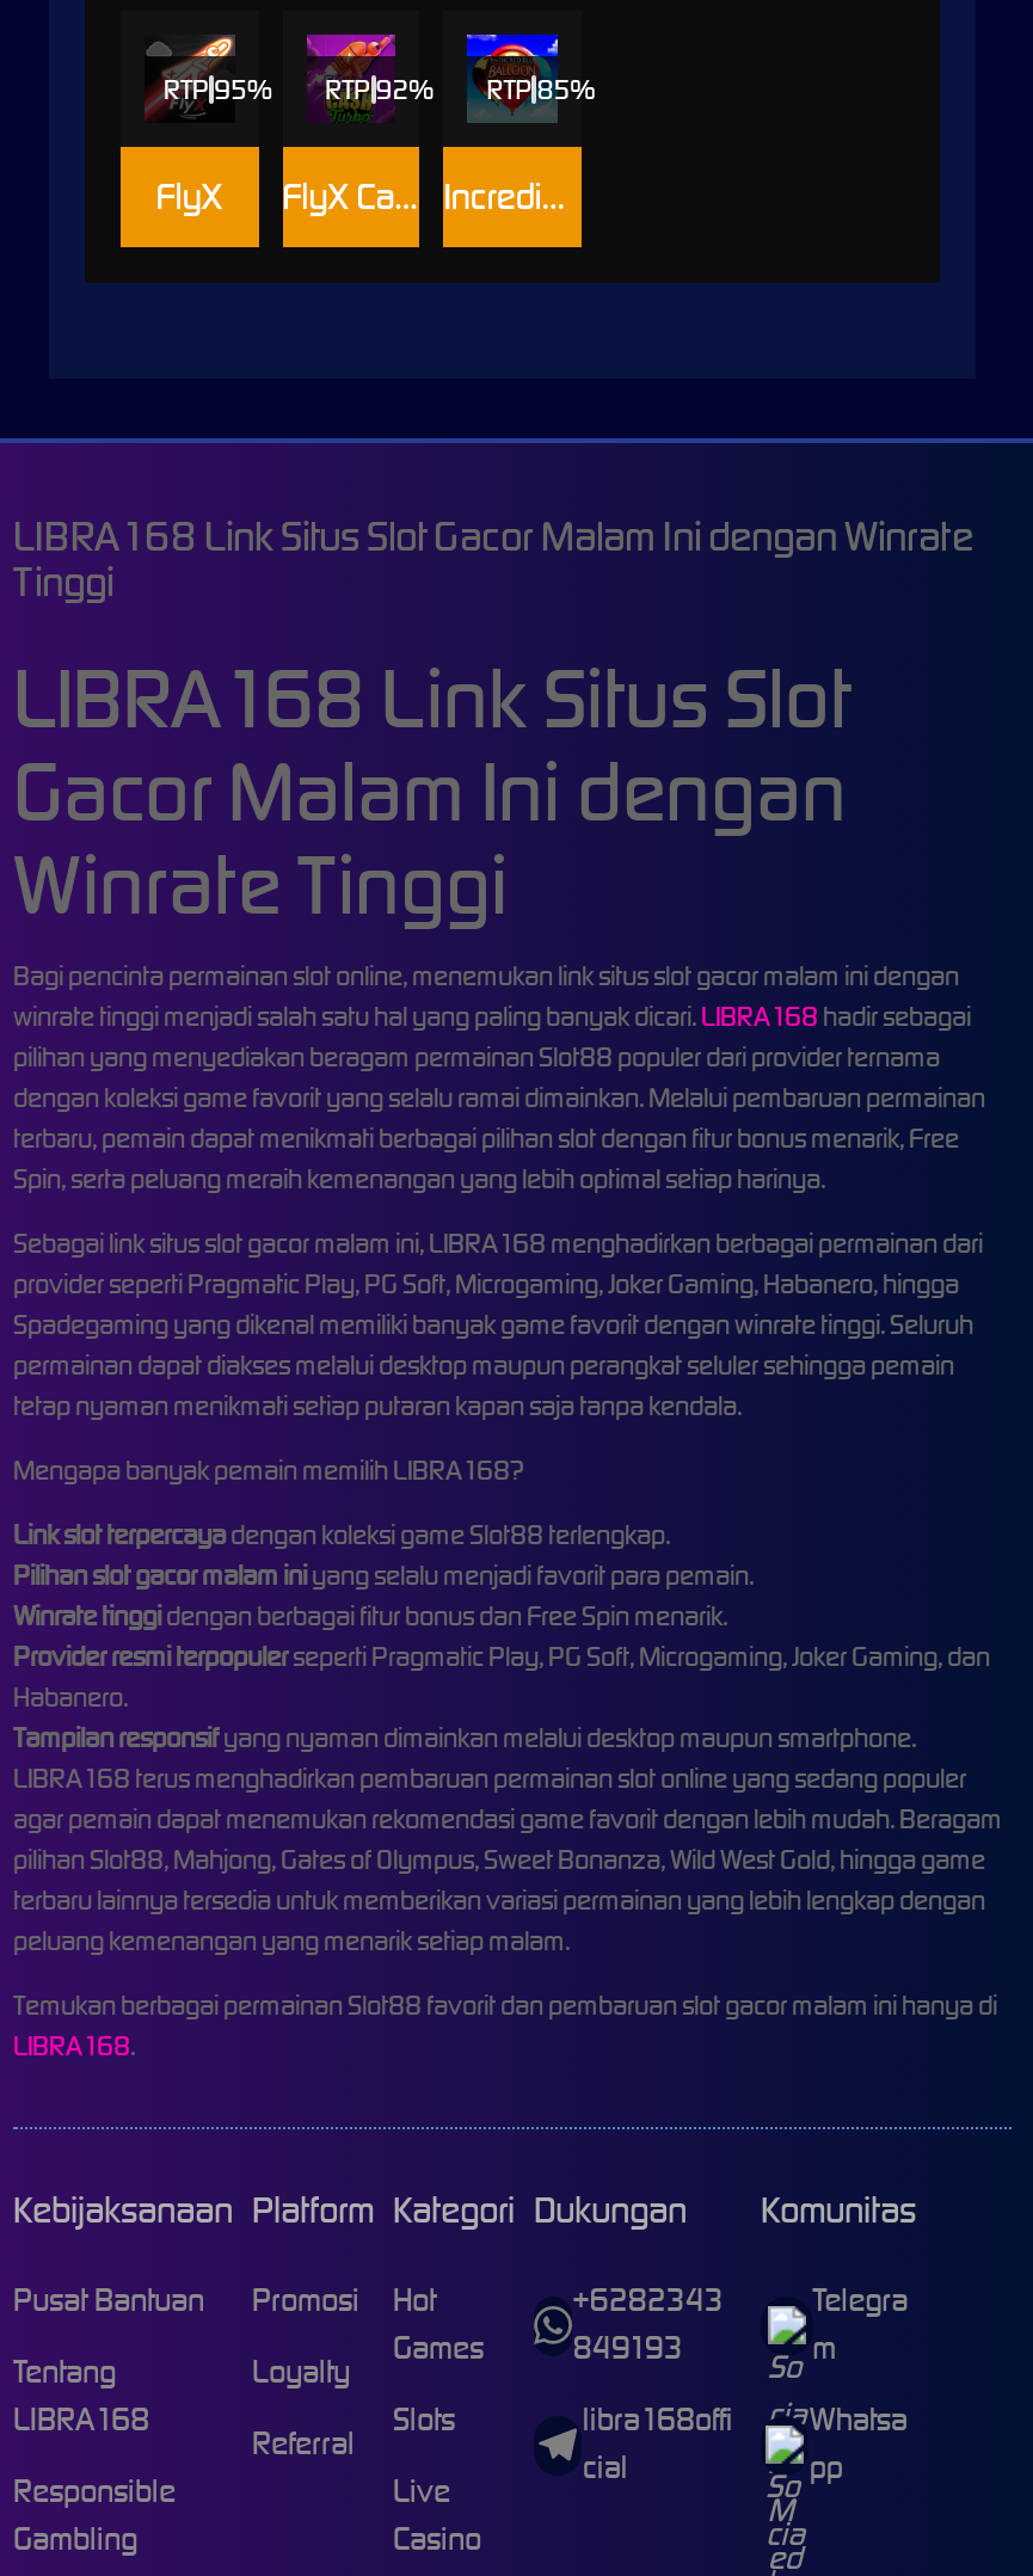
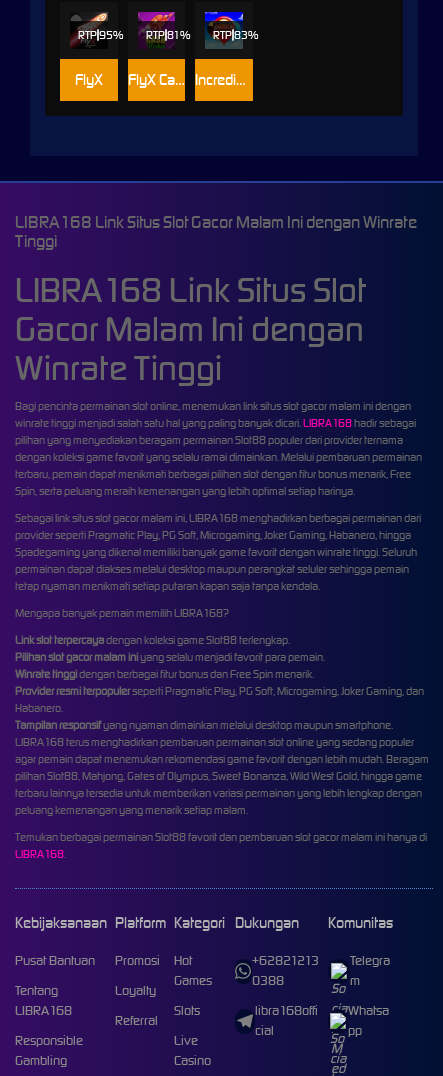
- RTP 92%
+ RTP 81%

- RTP 85%
+ RTP 83%

- +6282343
+ +62821213

- 849193
+ 0388
